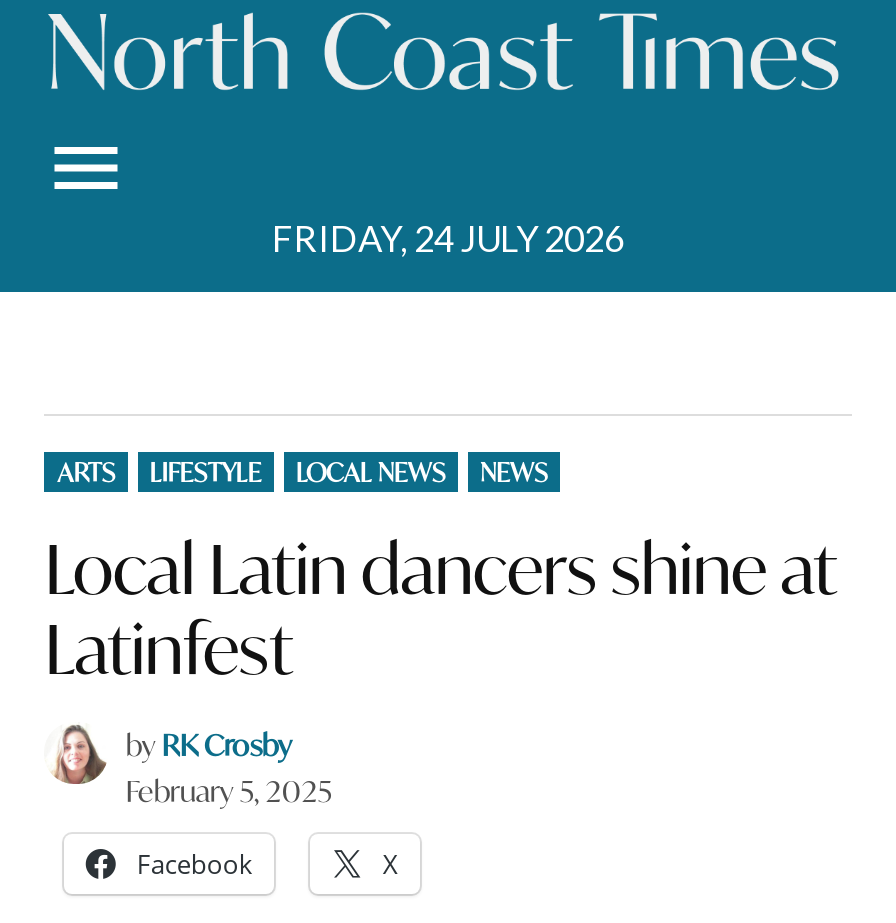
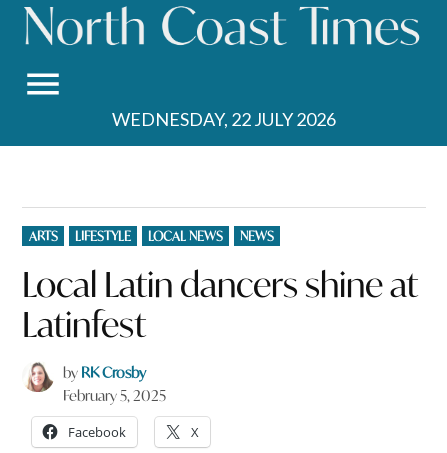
- FRIDAY, 24 JULY 2026
+ WEDNESDAY, 22 JULY 2026
